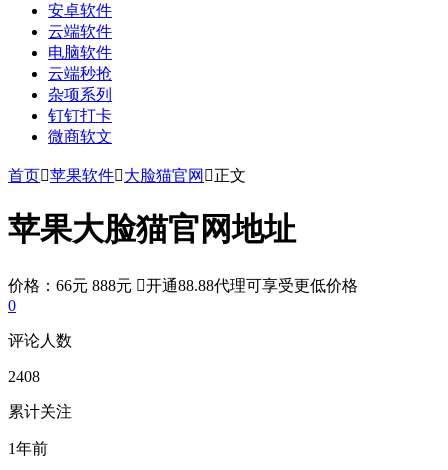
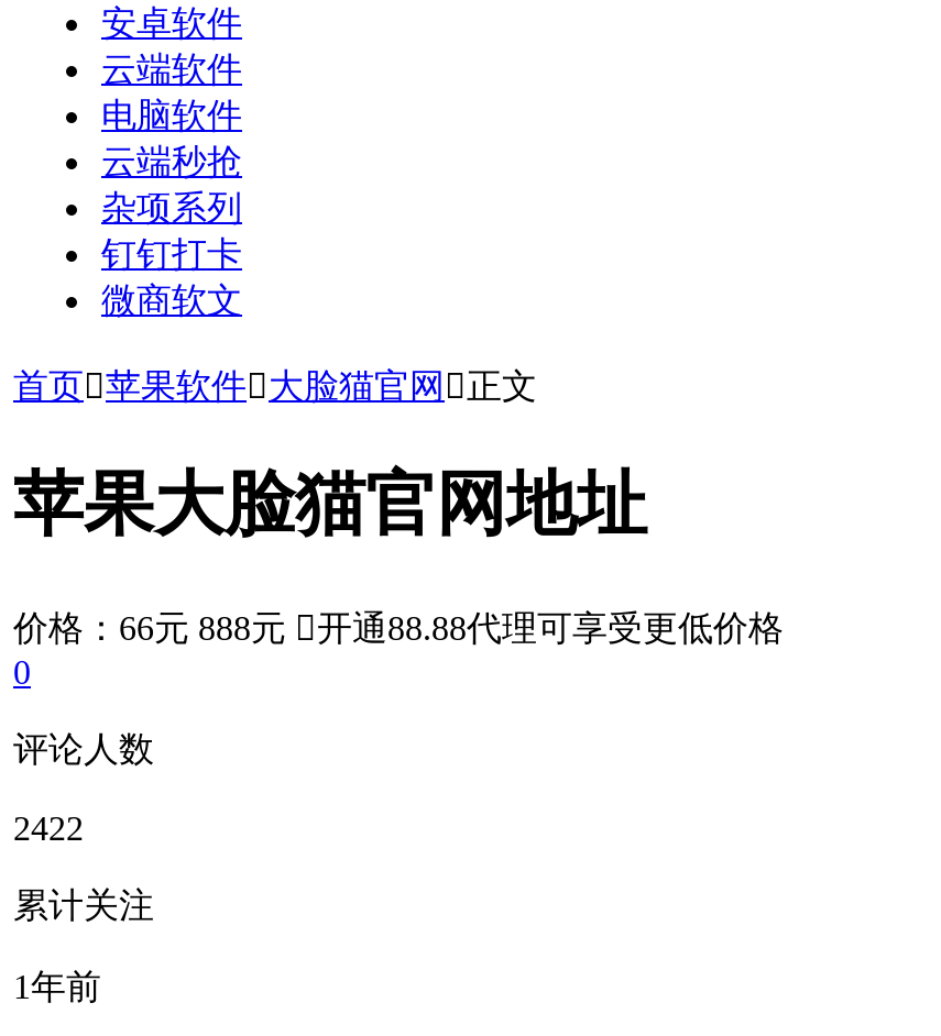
- 2408
+ 2422
